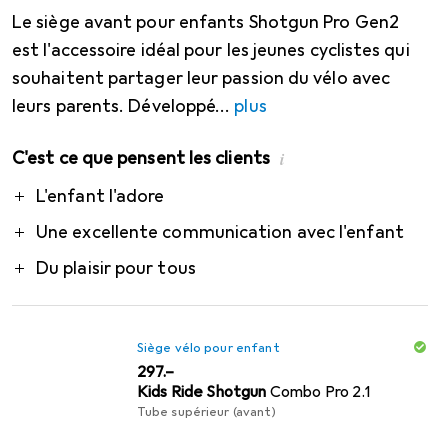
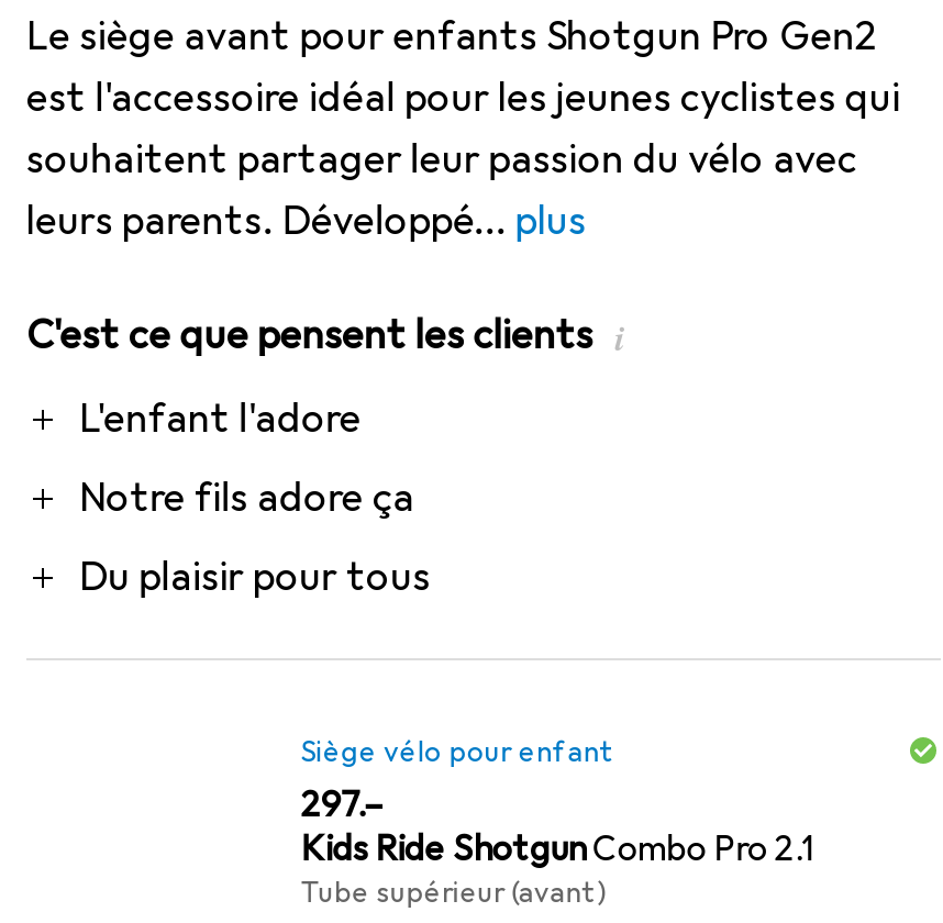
- Une excellente communication avec l'enfant
+ Notre fils adore ça
